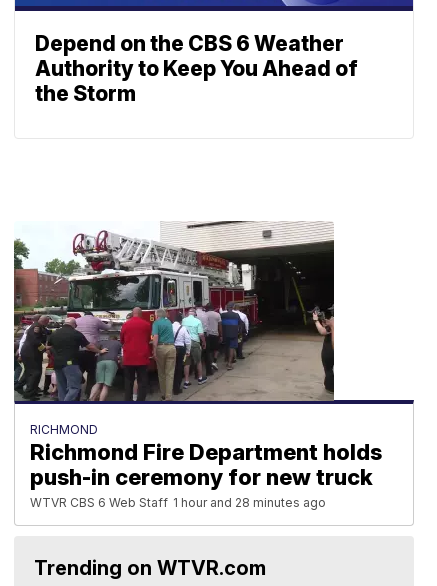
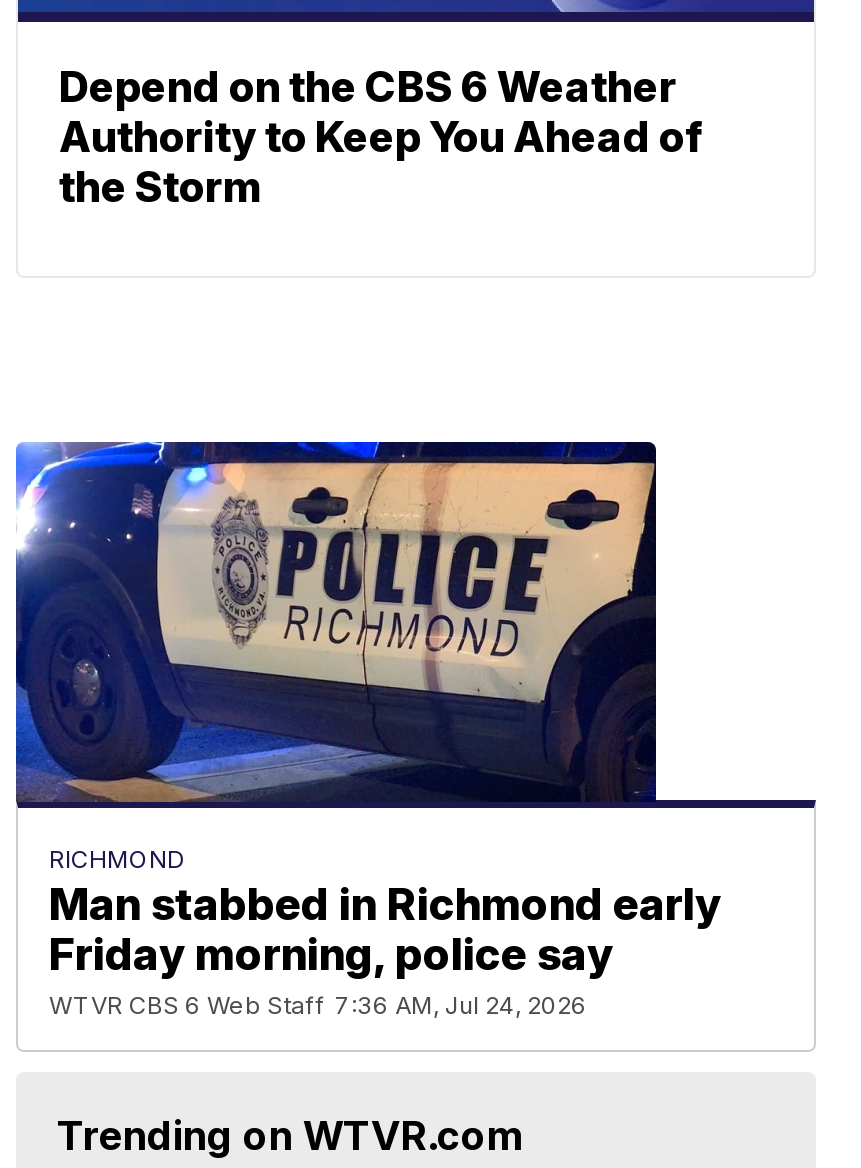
- [image]
- Richmond Fire Department holds
- push-in ceremony for new truck
- WTVR CBS 6 Web Staff 1 hour and 28 minutes ago
+ [image]
+ Man stabbed in Richmond early
+ Friday morning, police say
+ WTVR CBS 6 Web Staff 7:36 AM, Jul 24, 2026
